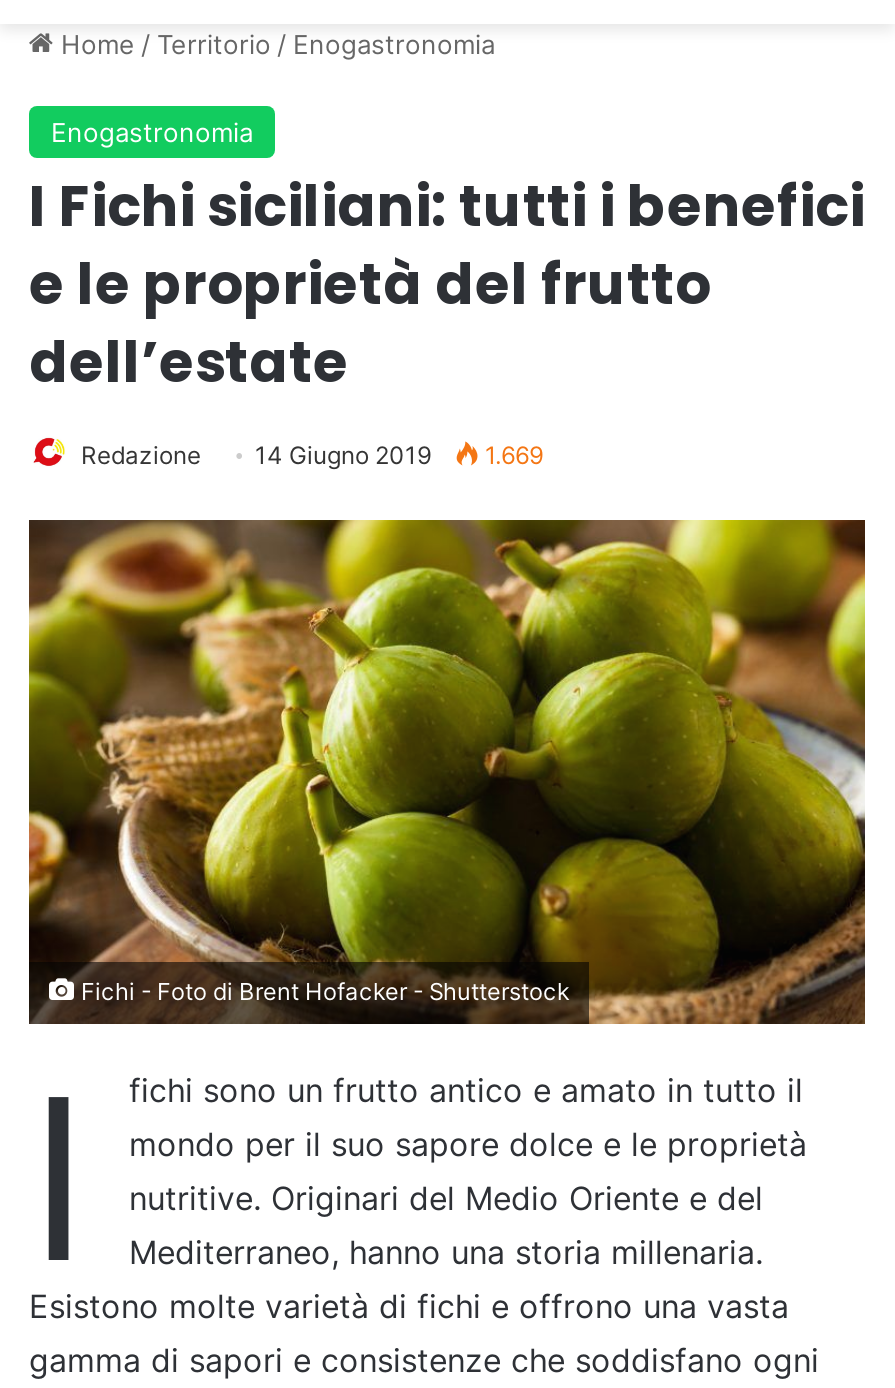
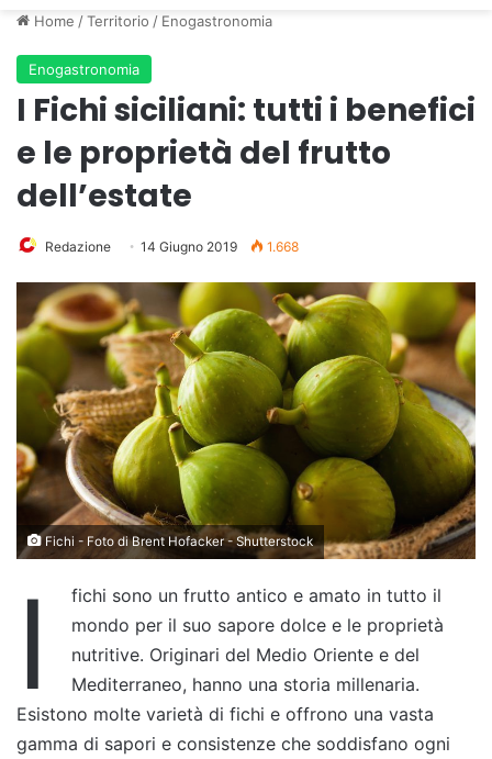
- Redazione 14 Giugno 2019 1.669
+ Redazione 14 Giugno 2019 1.668
